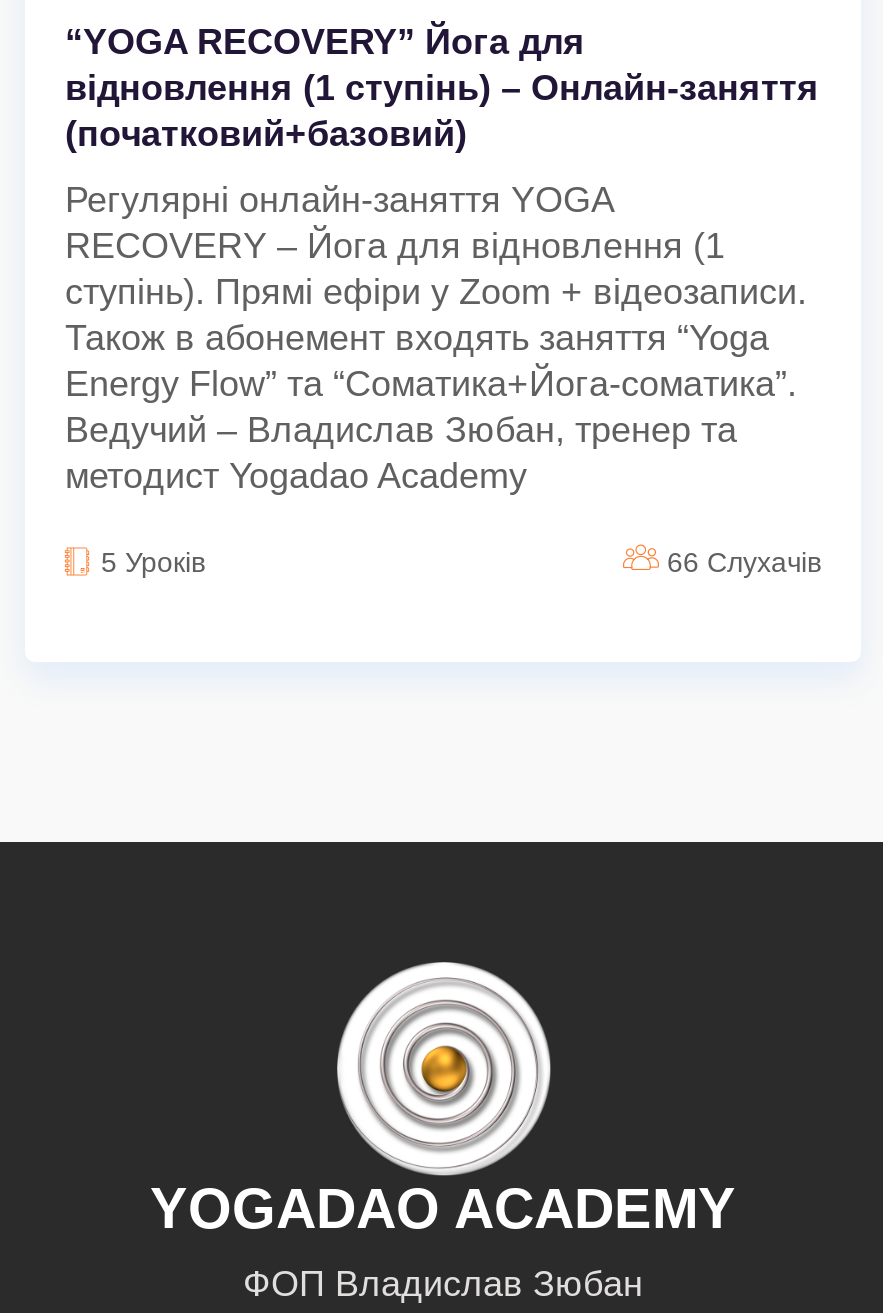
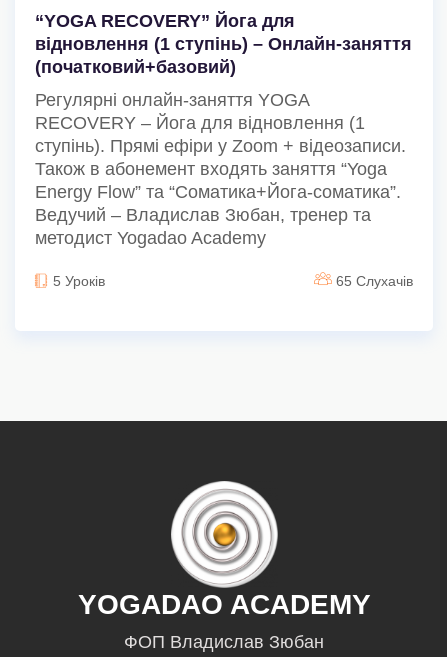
- 66 Слухачів
+ 65 Слухачів
